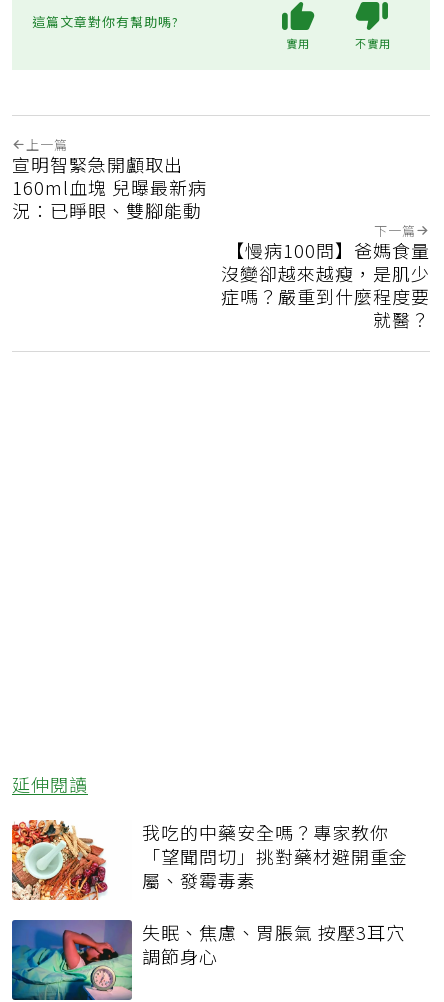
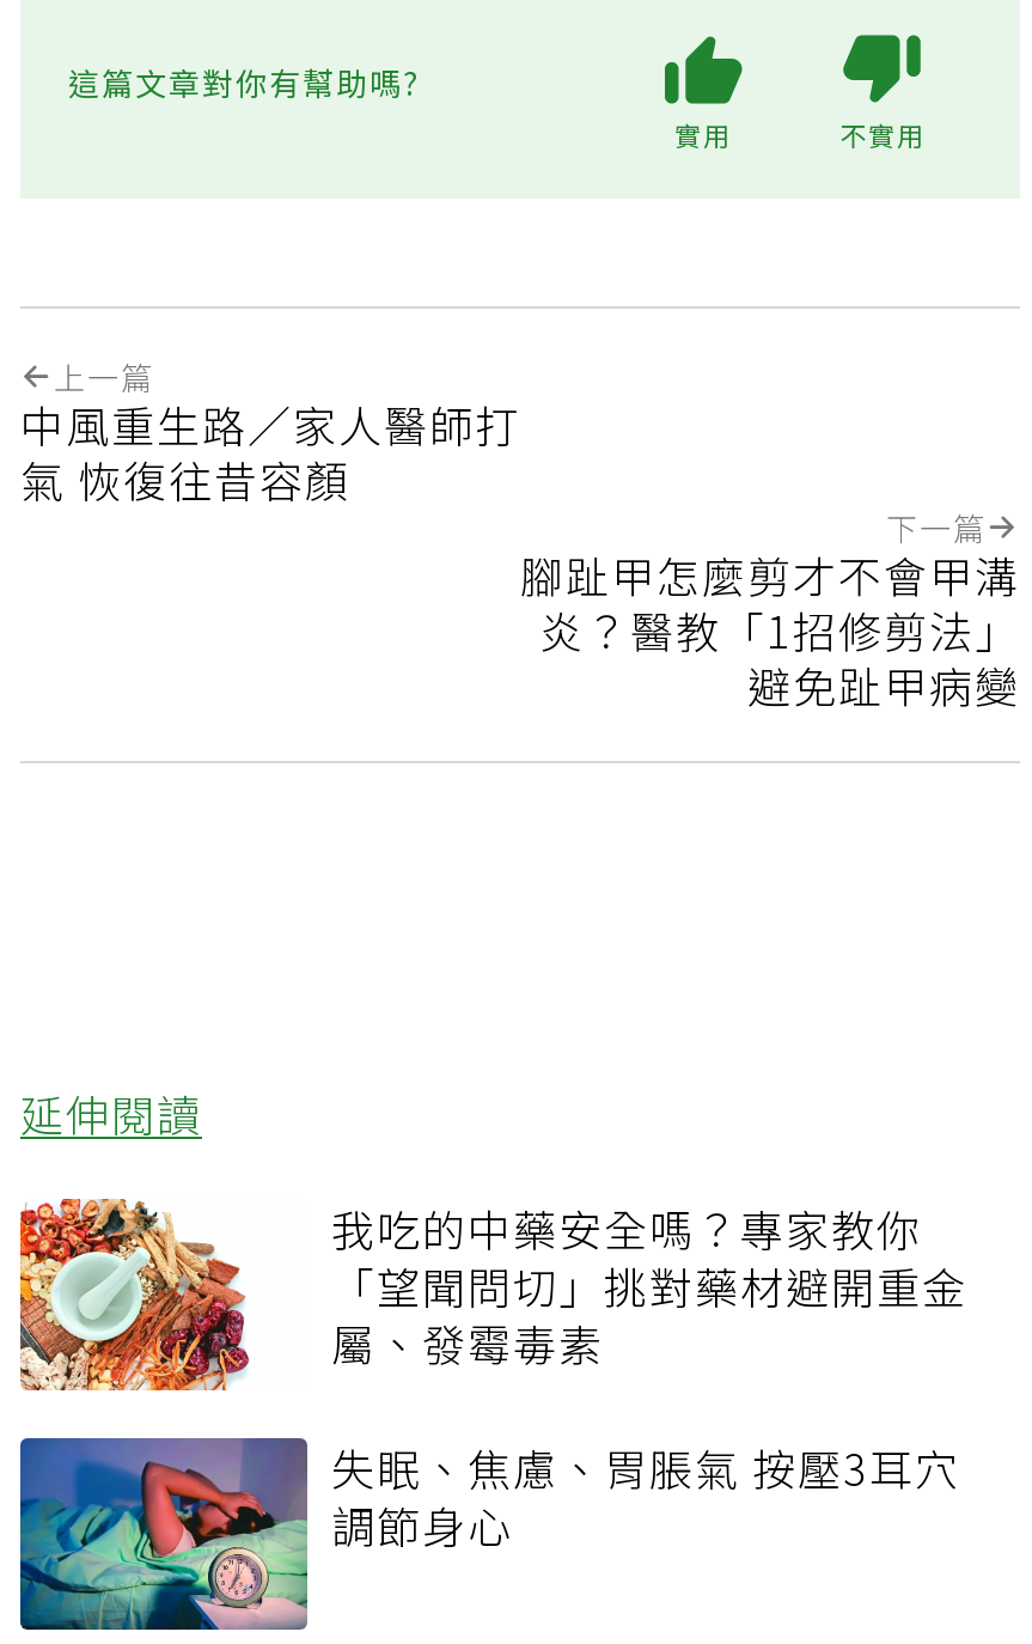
- 宣明智緊急開顱取出
- 160ml血塊 兒曝最新病
- 況：已睜眼、雙腳能動
+ 中風重生路／家人醫師打
+ 氣 恢復往昔容顏

- 【慢病100問】爸媽食量
- 沒變卻越來越瘦，是肌少
- 症嗎？嚴重到什麼程度要
- 就醫？
+ 腳趾甲怎麼剪才不會甲溝
+ 炎？醫教「1招修剪法」
+ 避免趾甲病變
